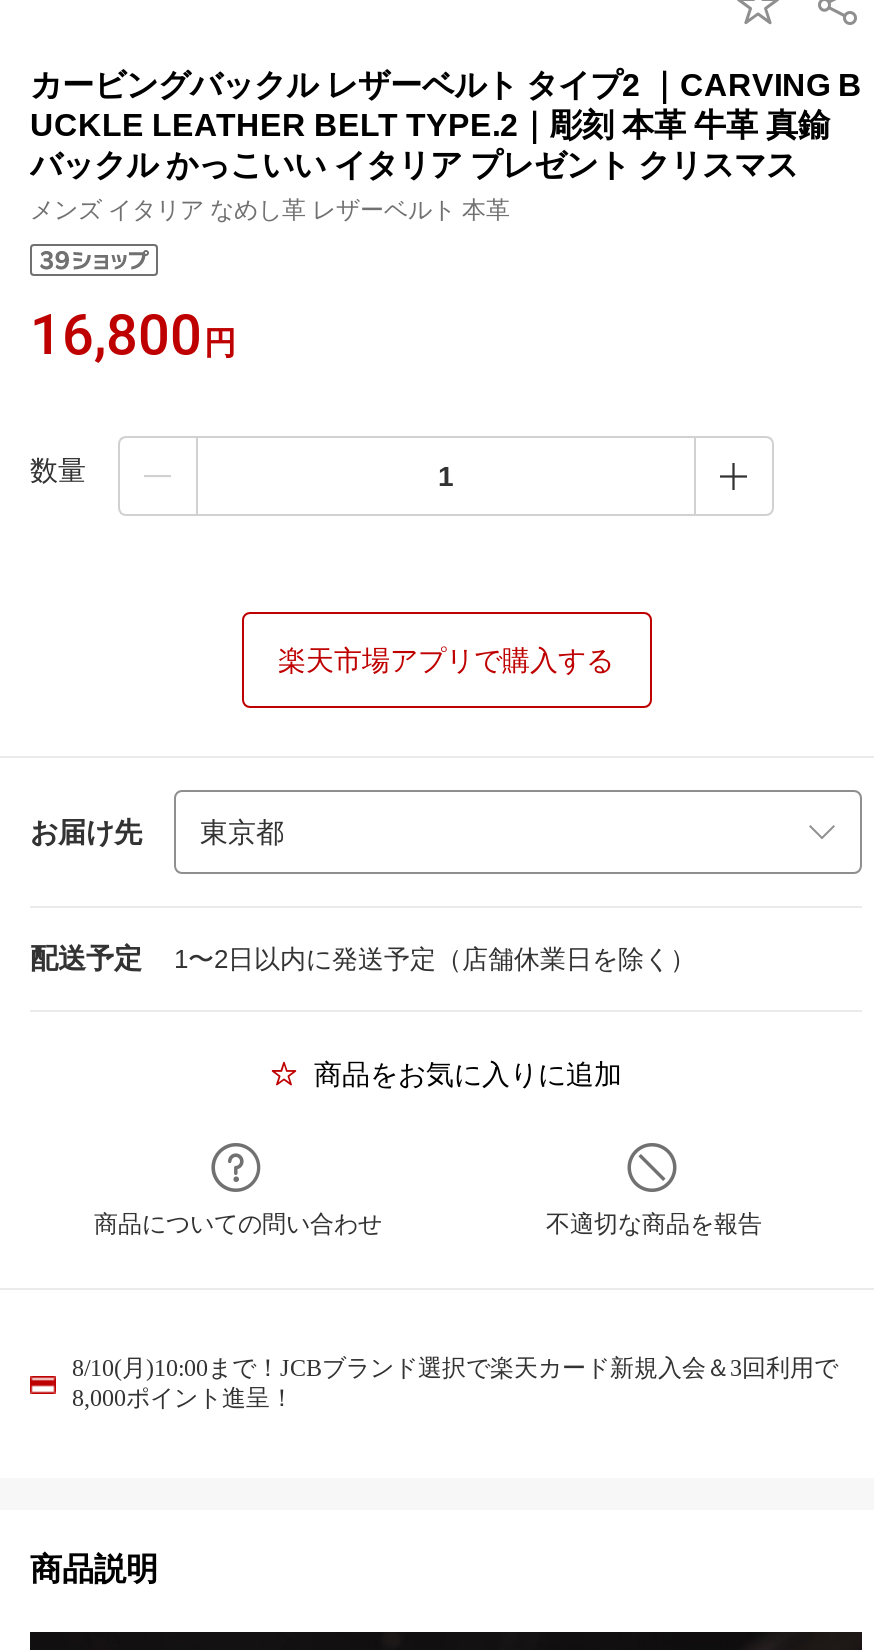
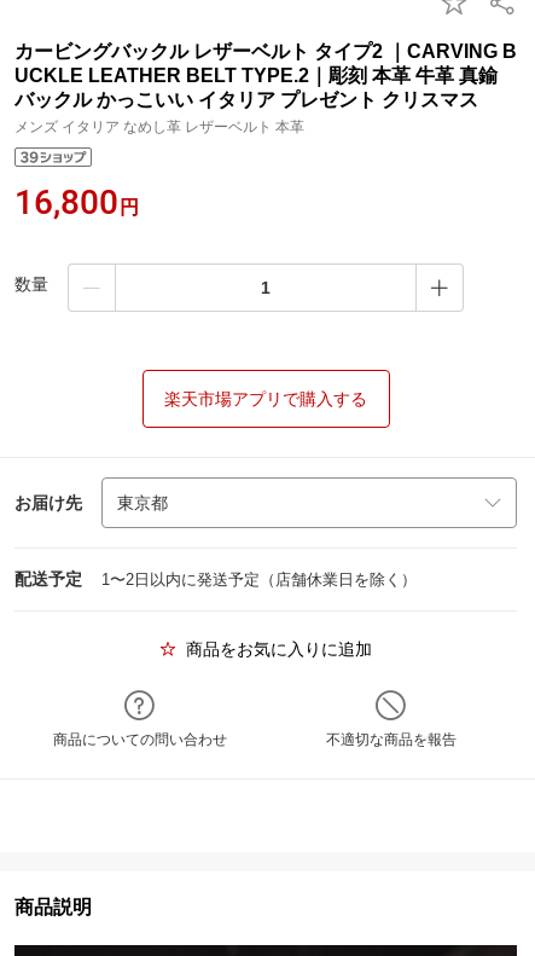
- 8/10(月)10:00まで！JCBブランド選択で楽天カード新規入会＆3回利用で
- 8,000ポイント進呈！
